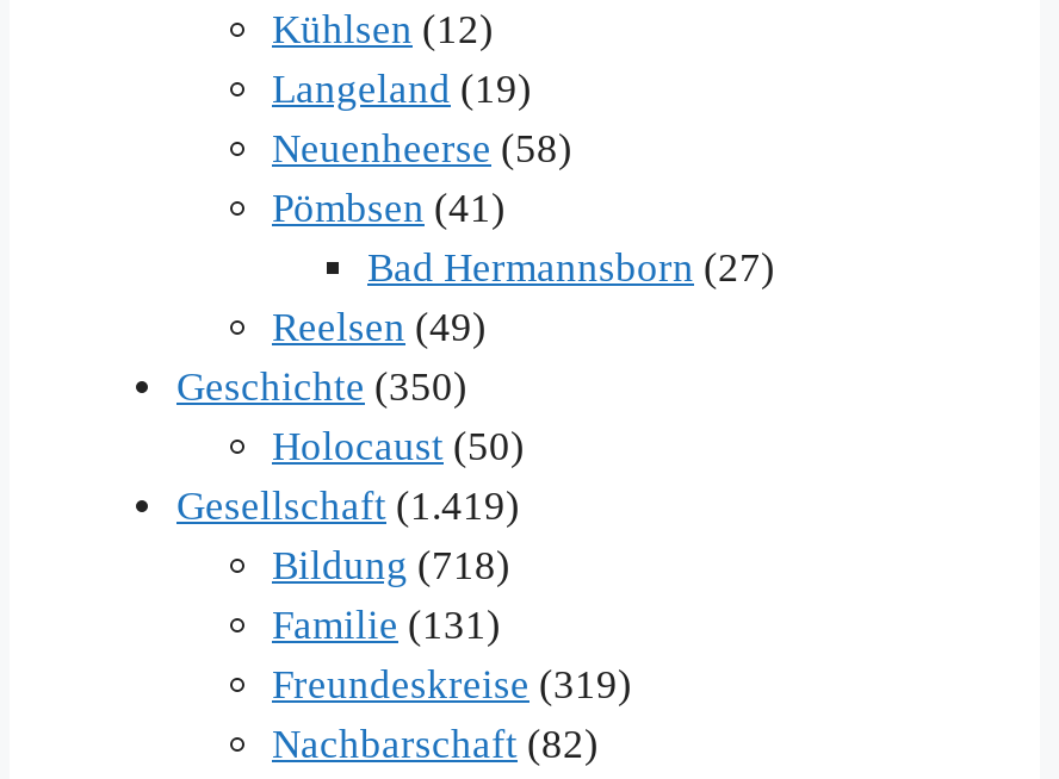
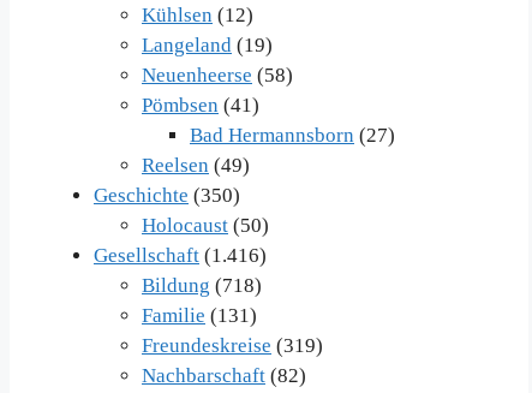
- Gesellschaft (1.419)
+ Gesellschaft (1.416)
